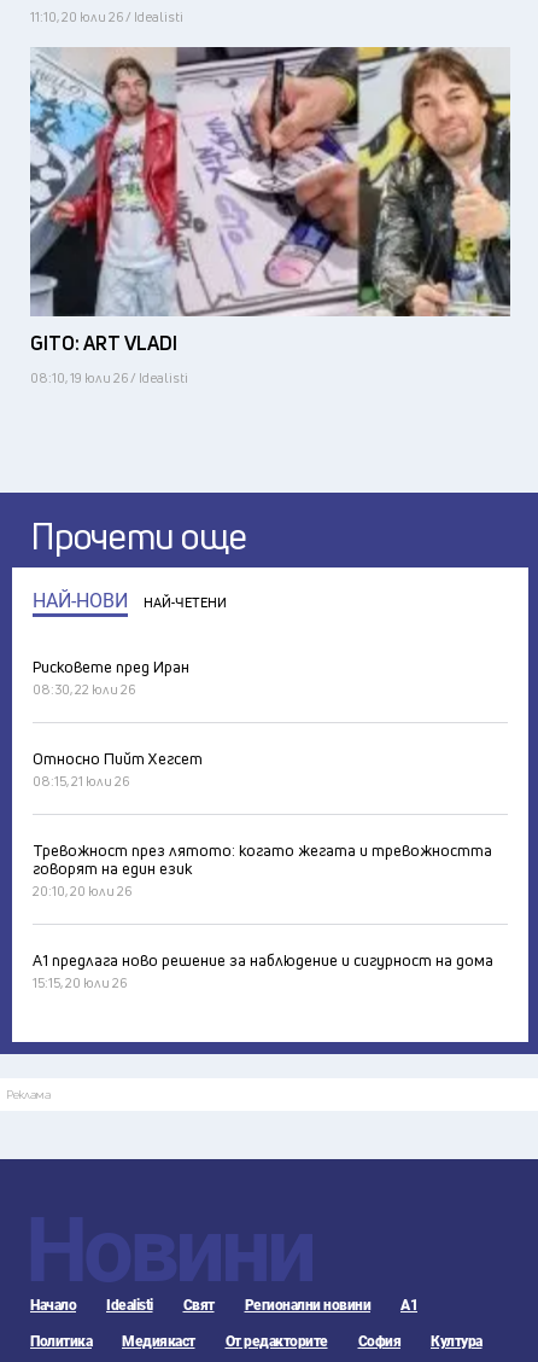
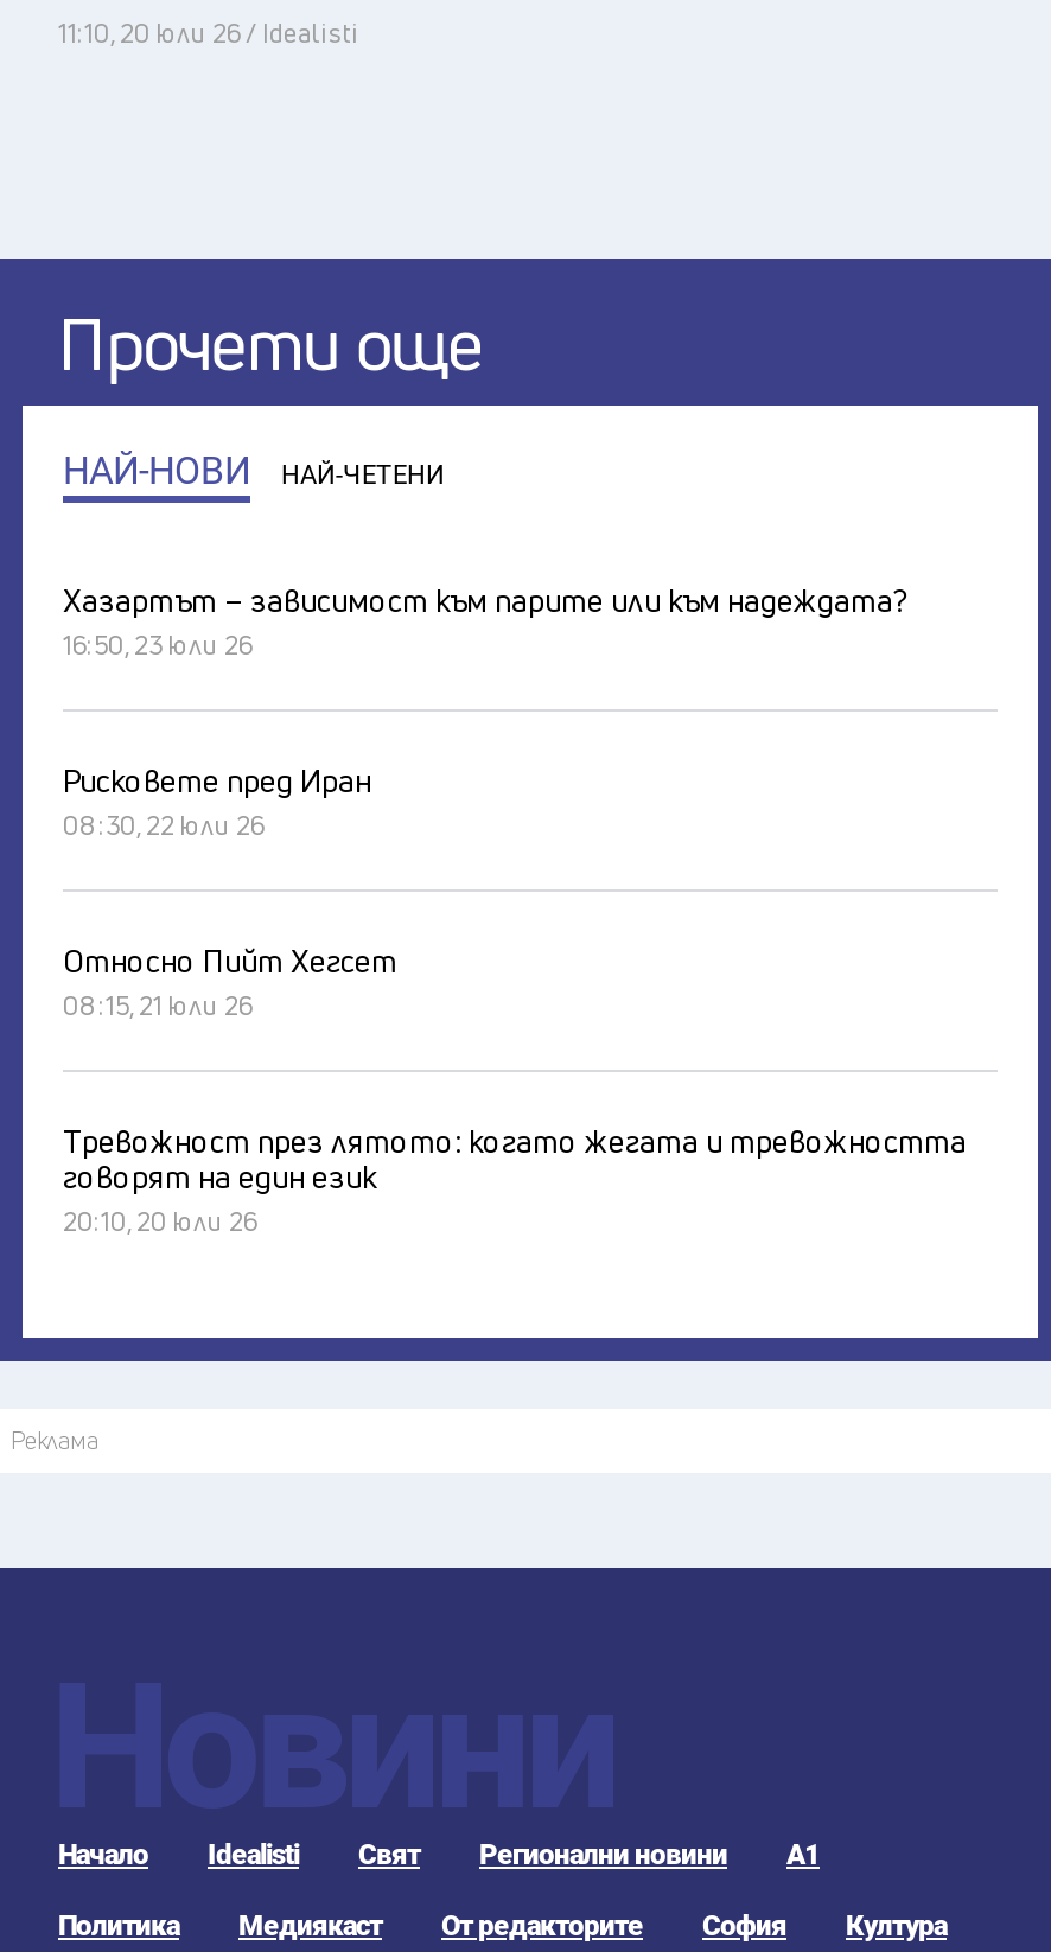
- [image]
- GITO: ART VLADI
- 08:10, 19 юли 26 / Idealisti

+ Хазартът – зависимост към парите или към надеждата?
+ 16:50, 23 юли 26

- А1 предлага ново решение за наблюдение и сигурност на дома
- 15:15, 20 юли 26
